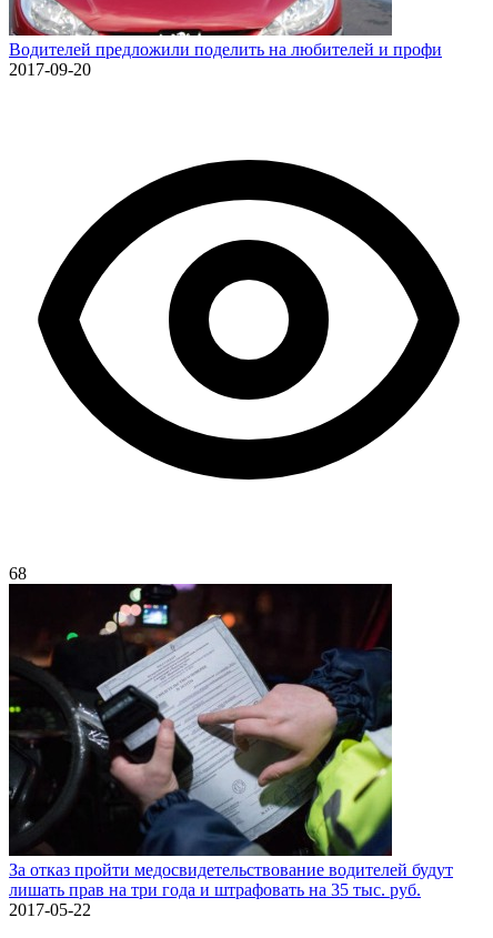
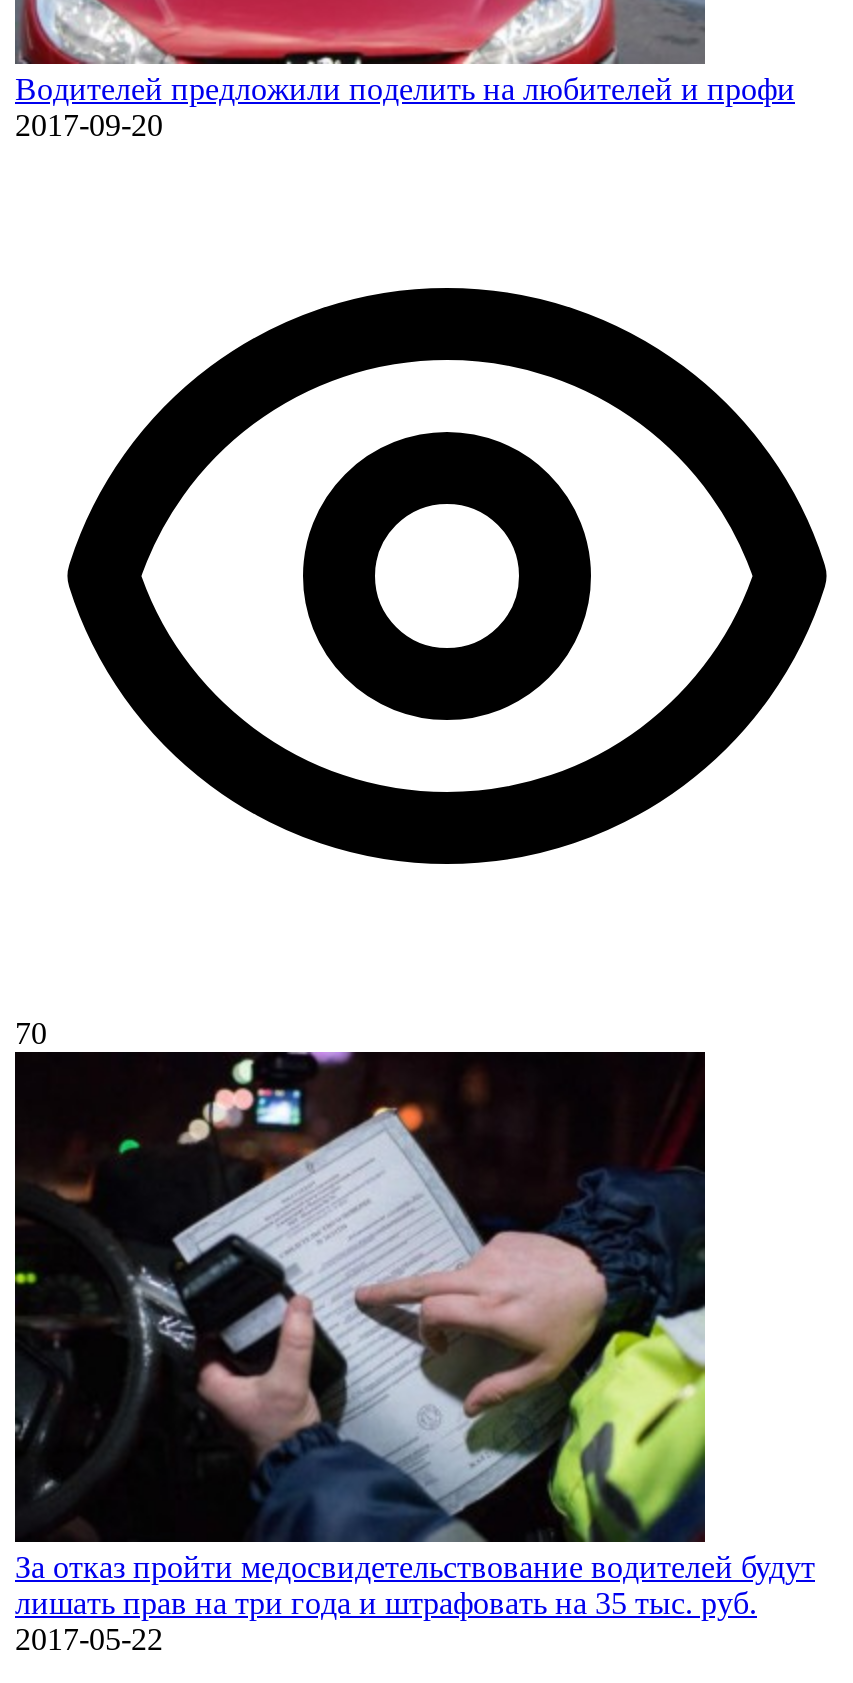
- 68
+ 70
